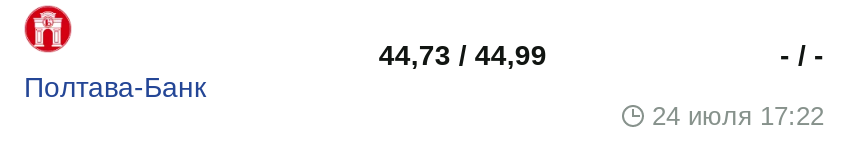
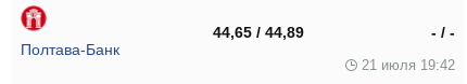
- 44,73 / 44,99
+ 44,65 / 44,89

- 24 июля 17:22
+ 21 июля 19:42
